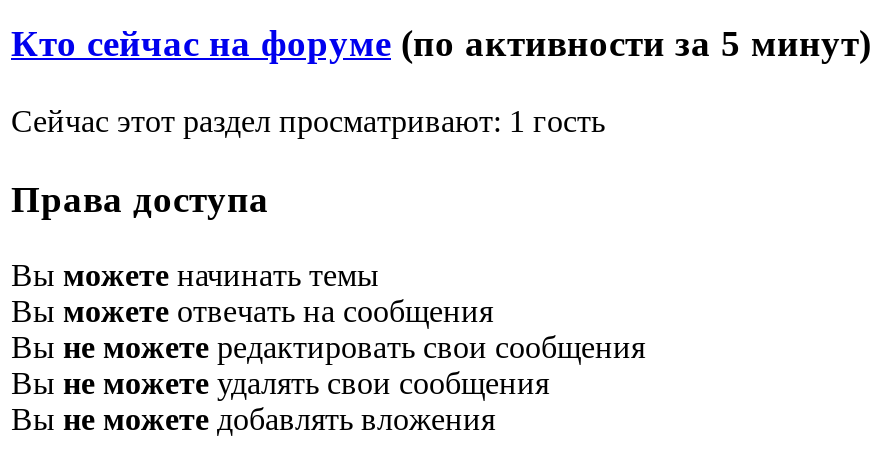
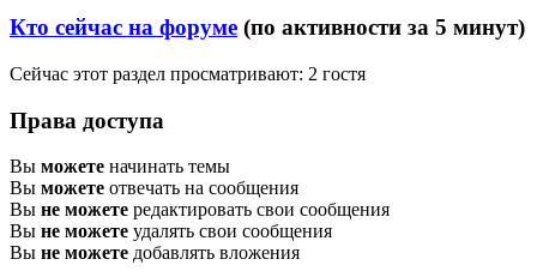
- Сейчас этот раздел просматривают: 1 гость
+ Сейчас этот раздел просматривают: 2 гостя
